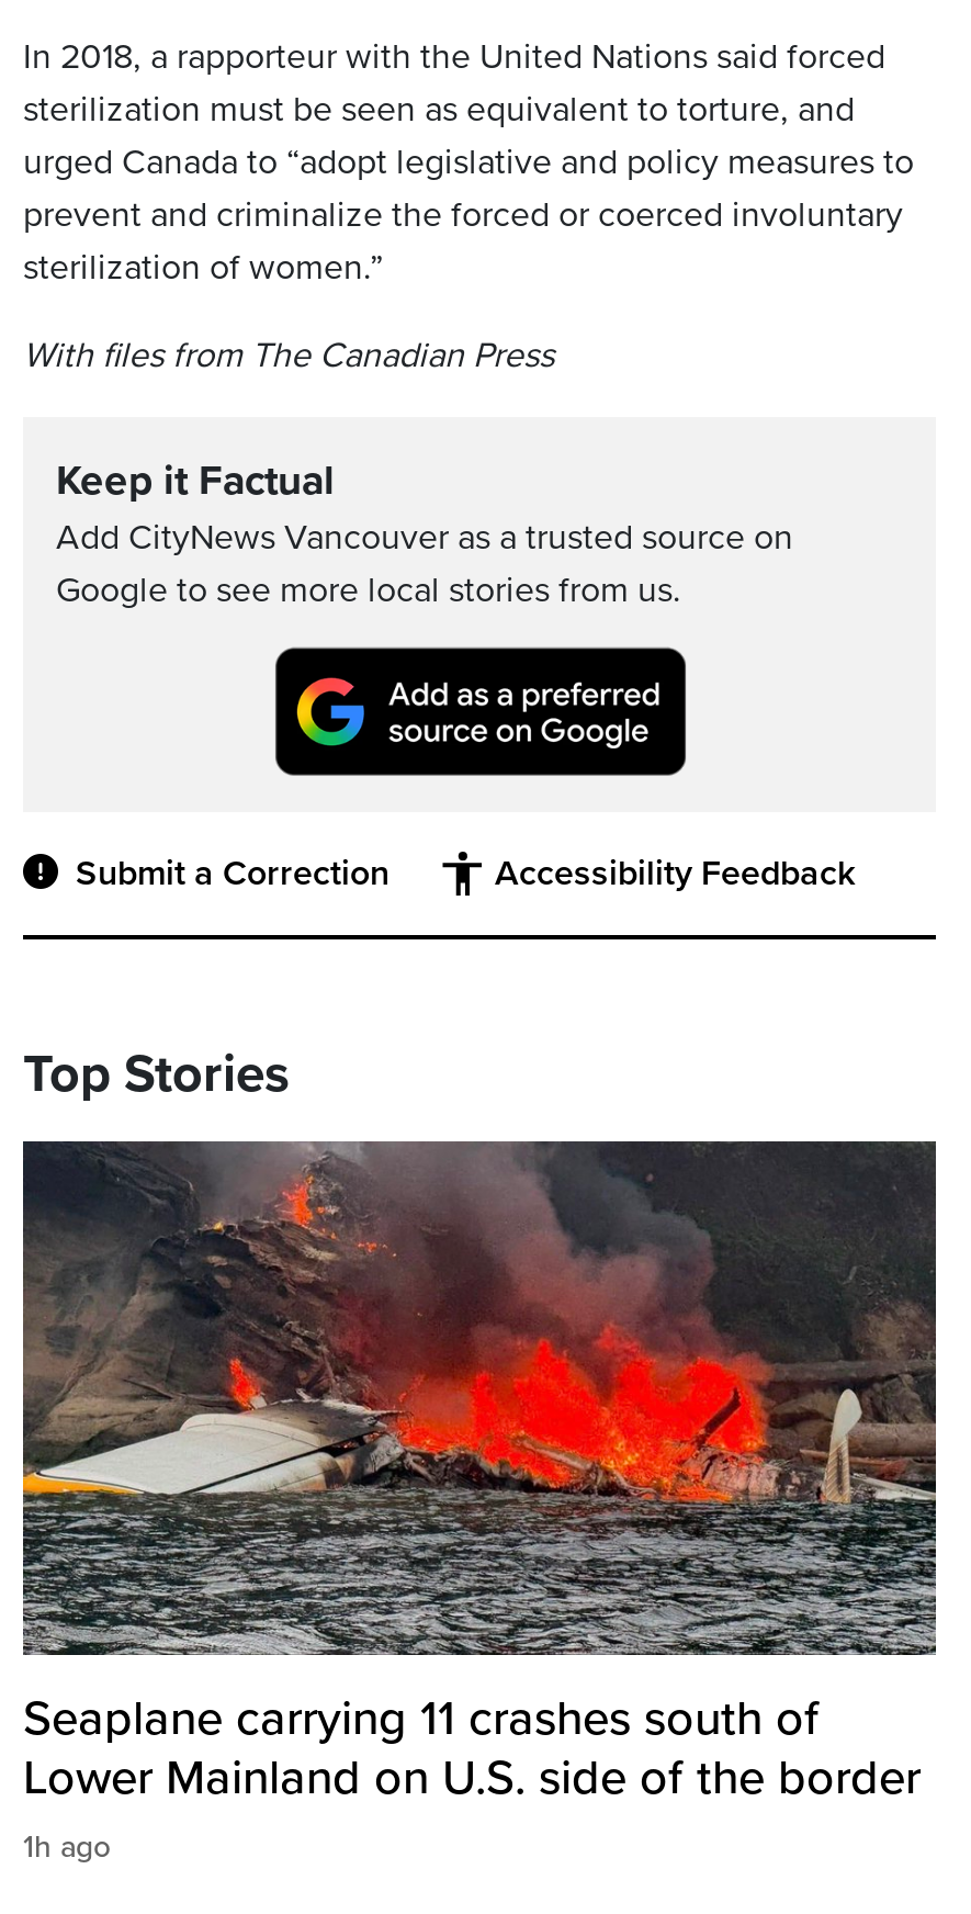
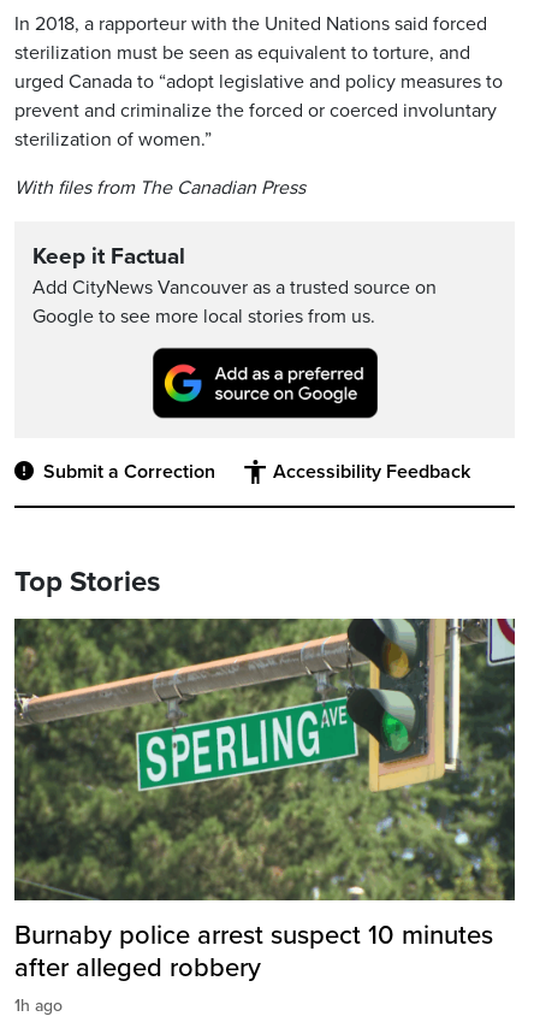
- [image]
- Seaplane carrying 11 crashes south of
- Lower Mainland on U.S. side of the border
+ [image]
+ Burnaby police arrest suspect 10 minutes
+ after alleged robbery
